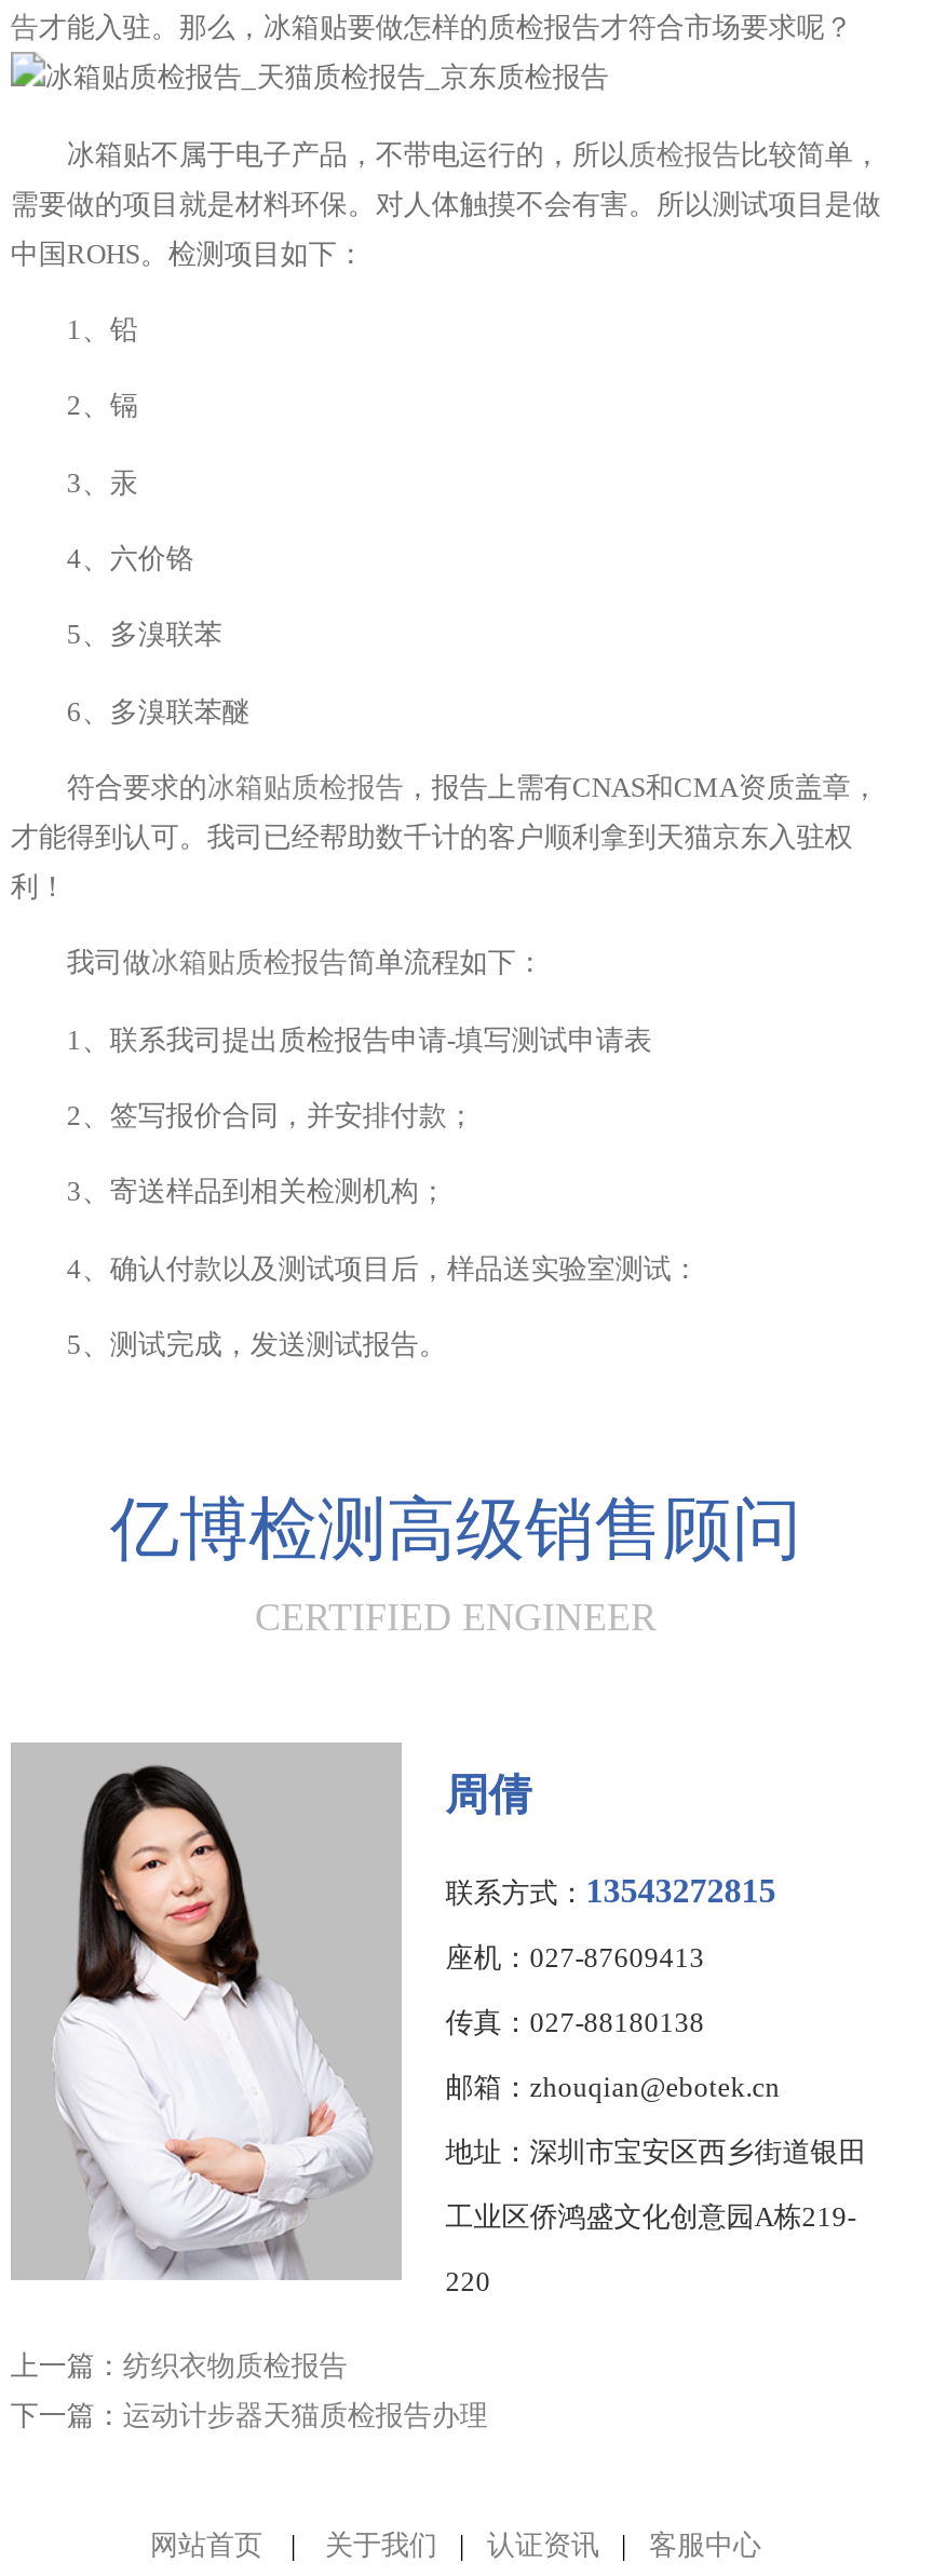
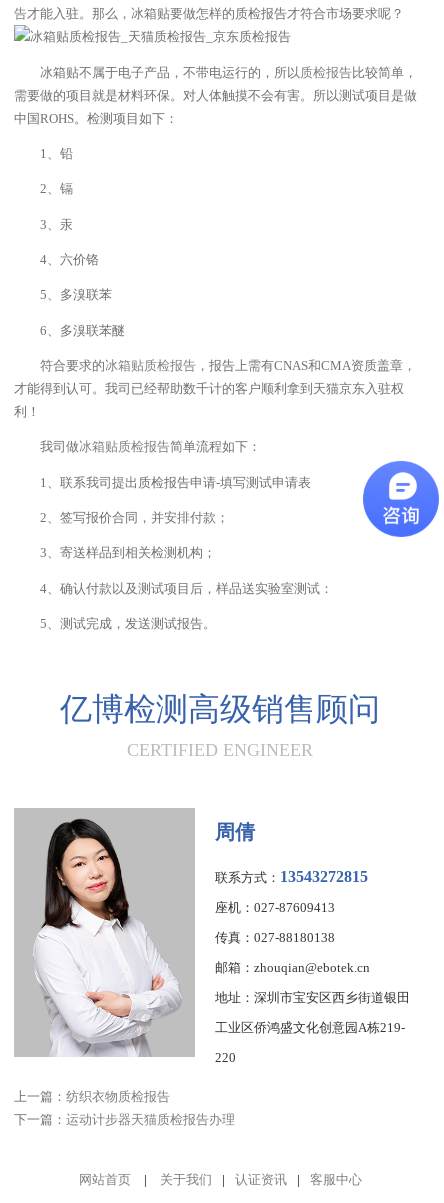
+ [image]
